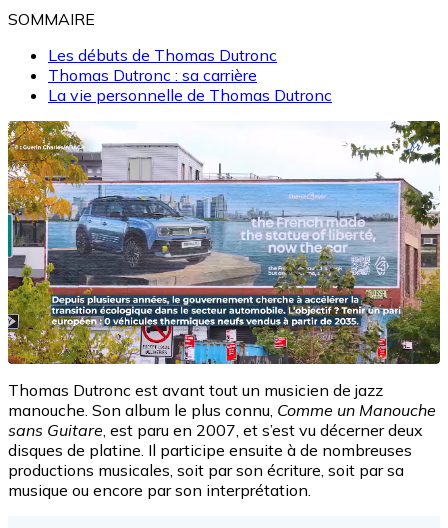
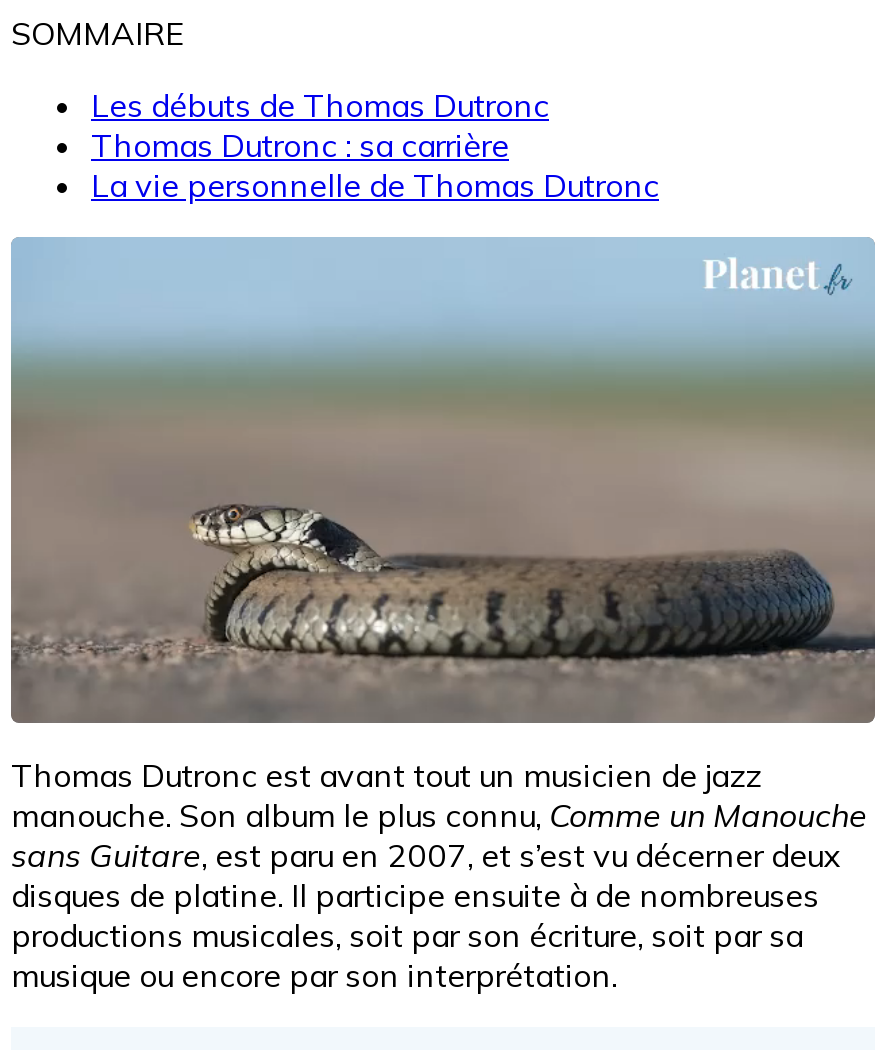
- [image]
+ [image]
